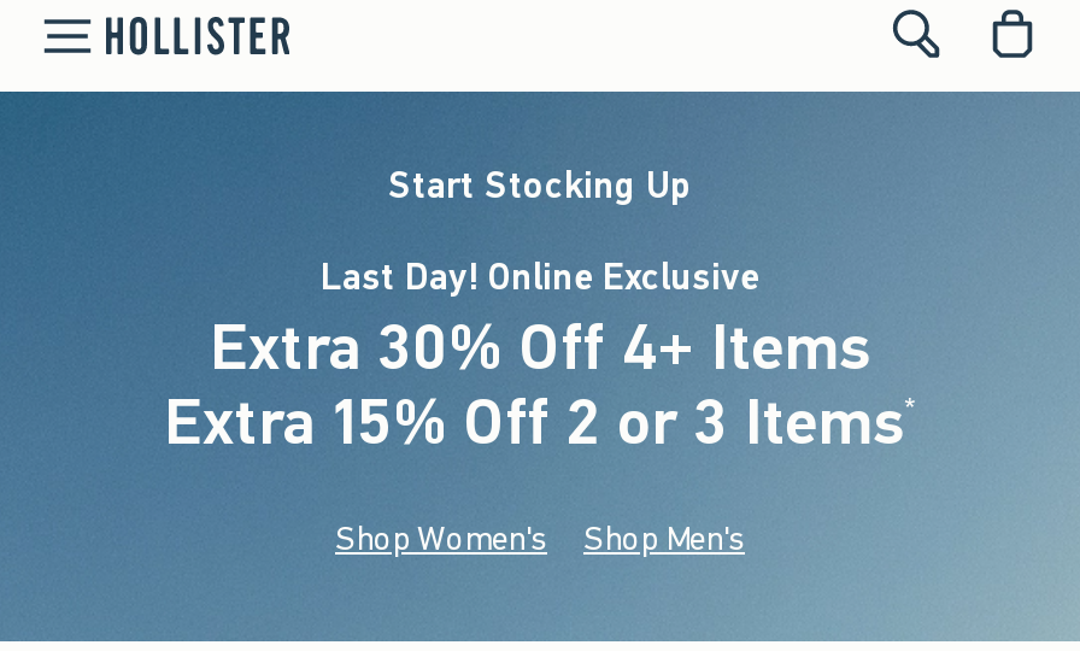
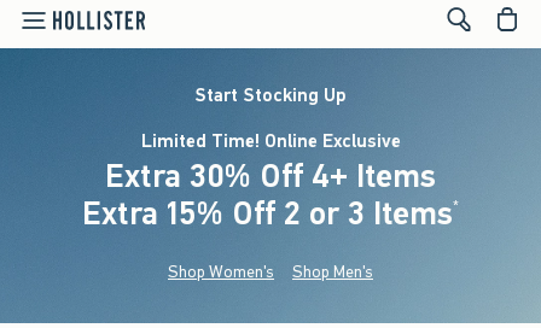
- Last Day! Online Exclusive
+ Limited Time! Online Exclusive
